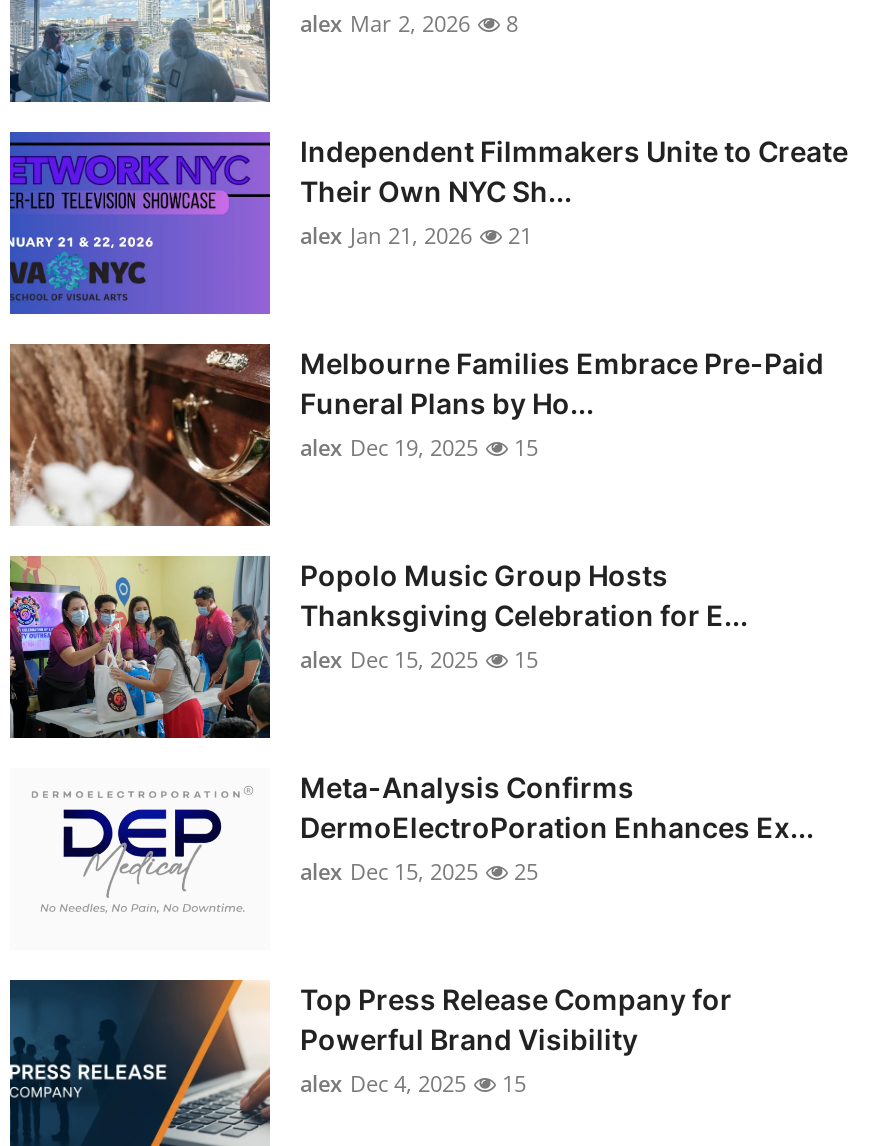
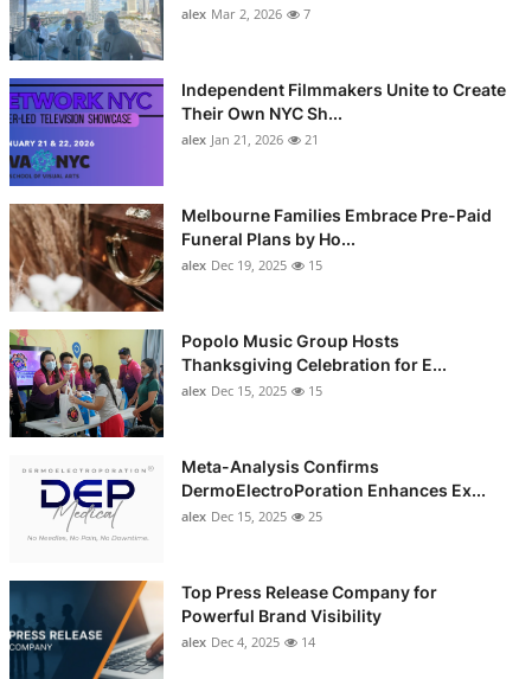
- alex Mar 2, 2026 8
+ alex Mar 2, 2026 7

- alex Dec 4, 2025 15
+ alex Dec 4, 2025 14
